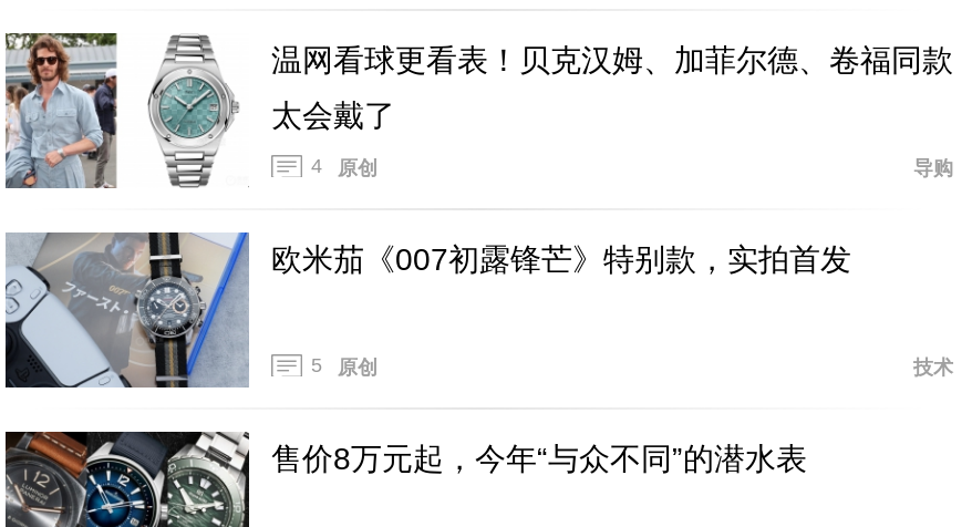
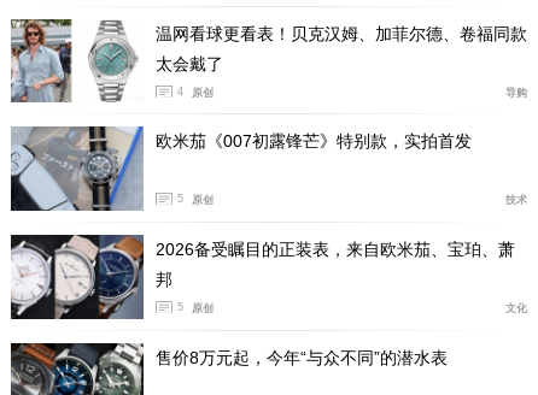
+ [image]
+ 2026备受瞩目的正装表，来自欧米茄、宝珀、萧
+ 邦
+ 5
+ 原创
+ 文化
